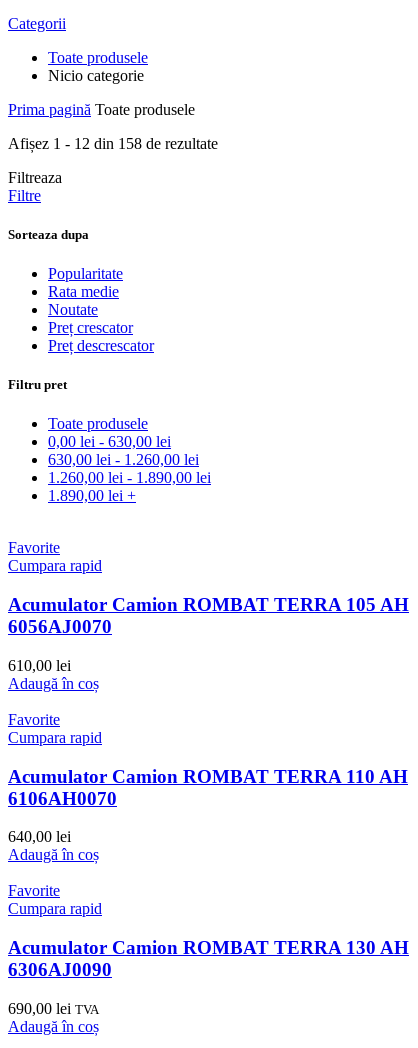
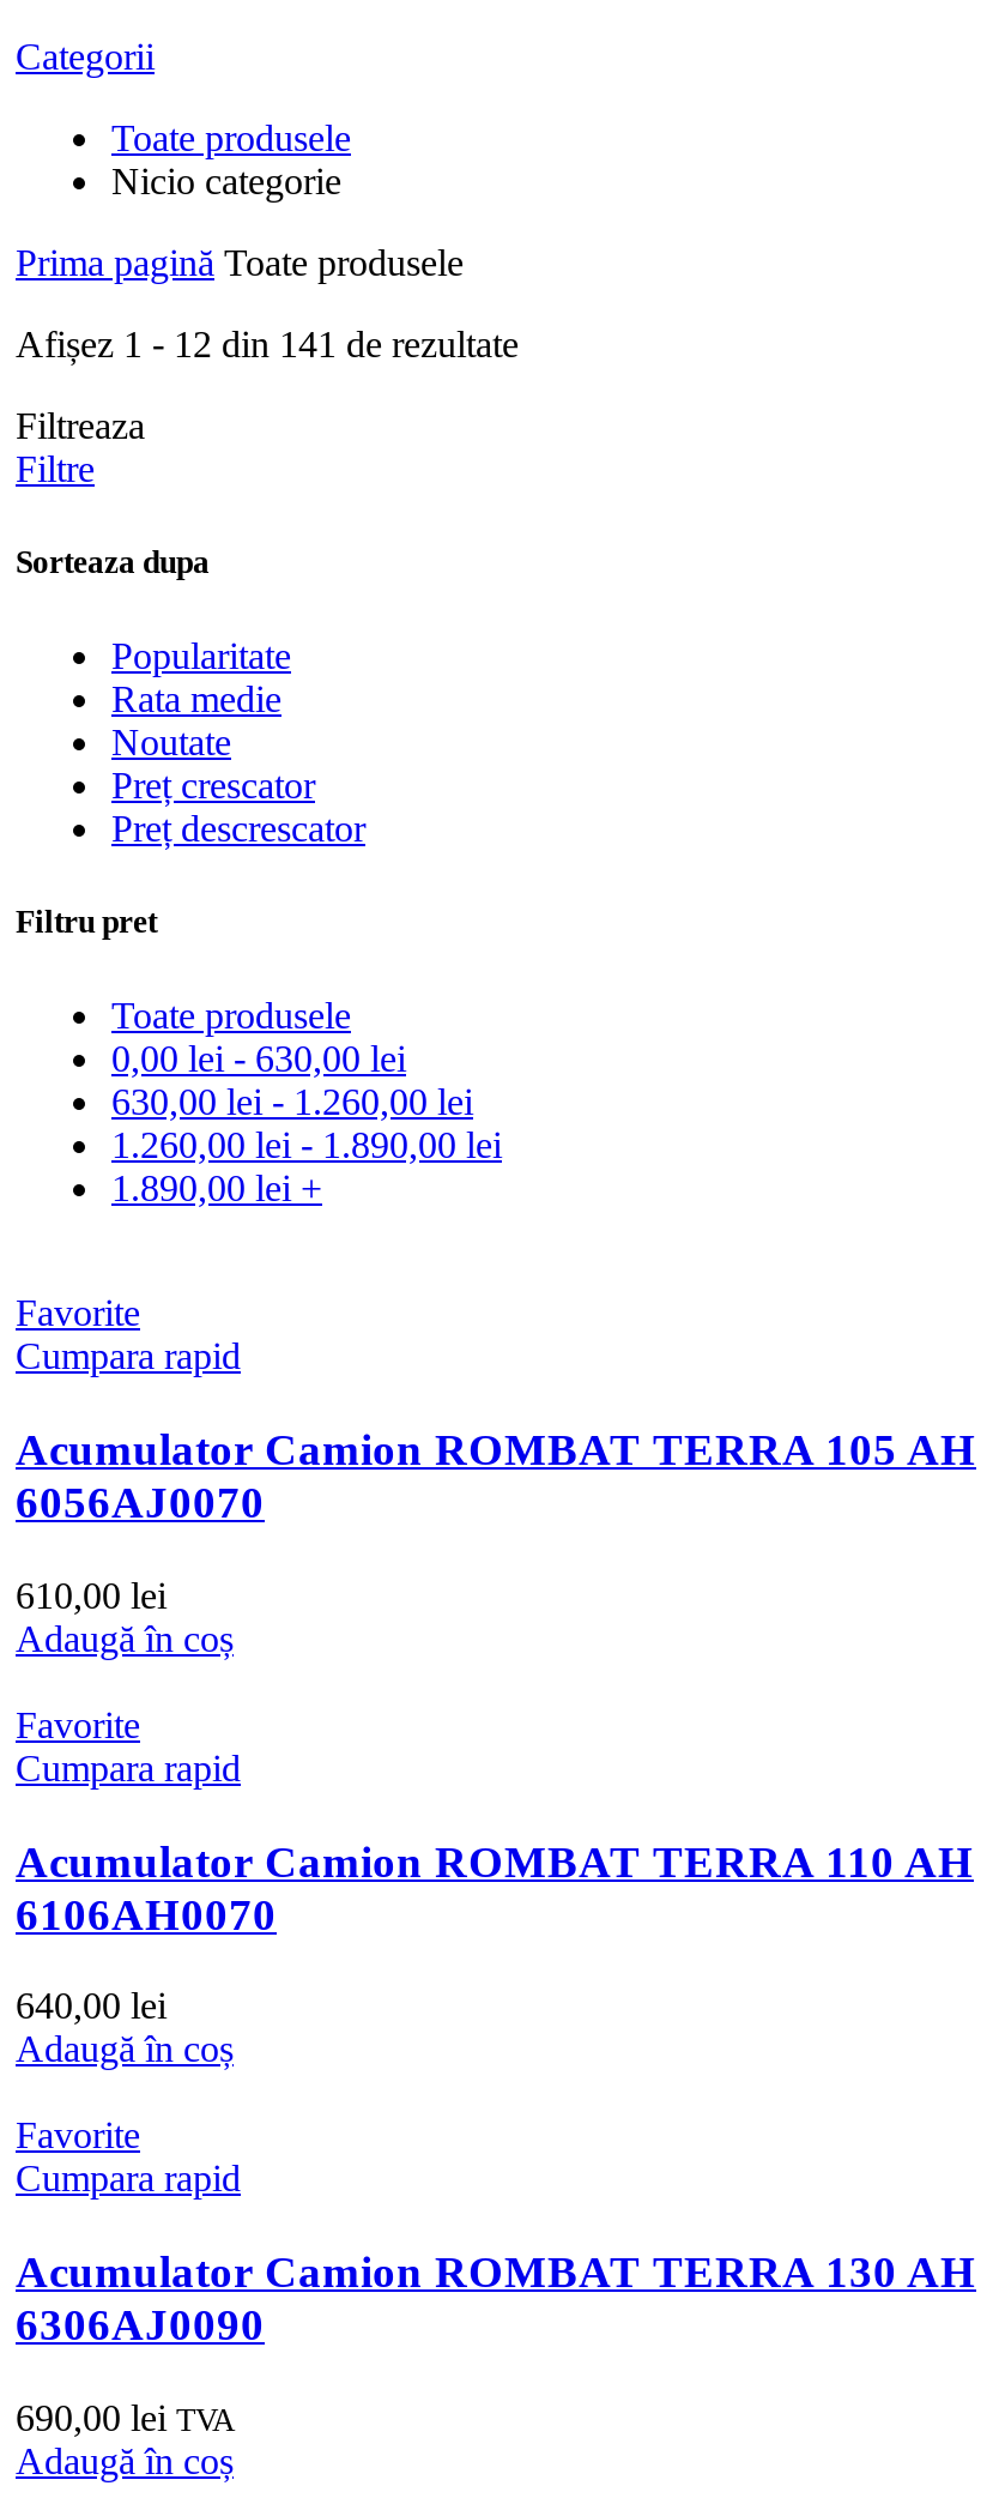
- Afișez 1 - 12 din 158 de rezultate
+ Afișez 1 - 12 din 141 de rezultate
